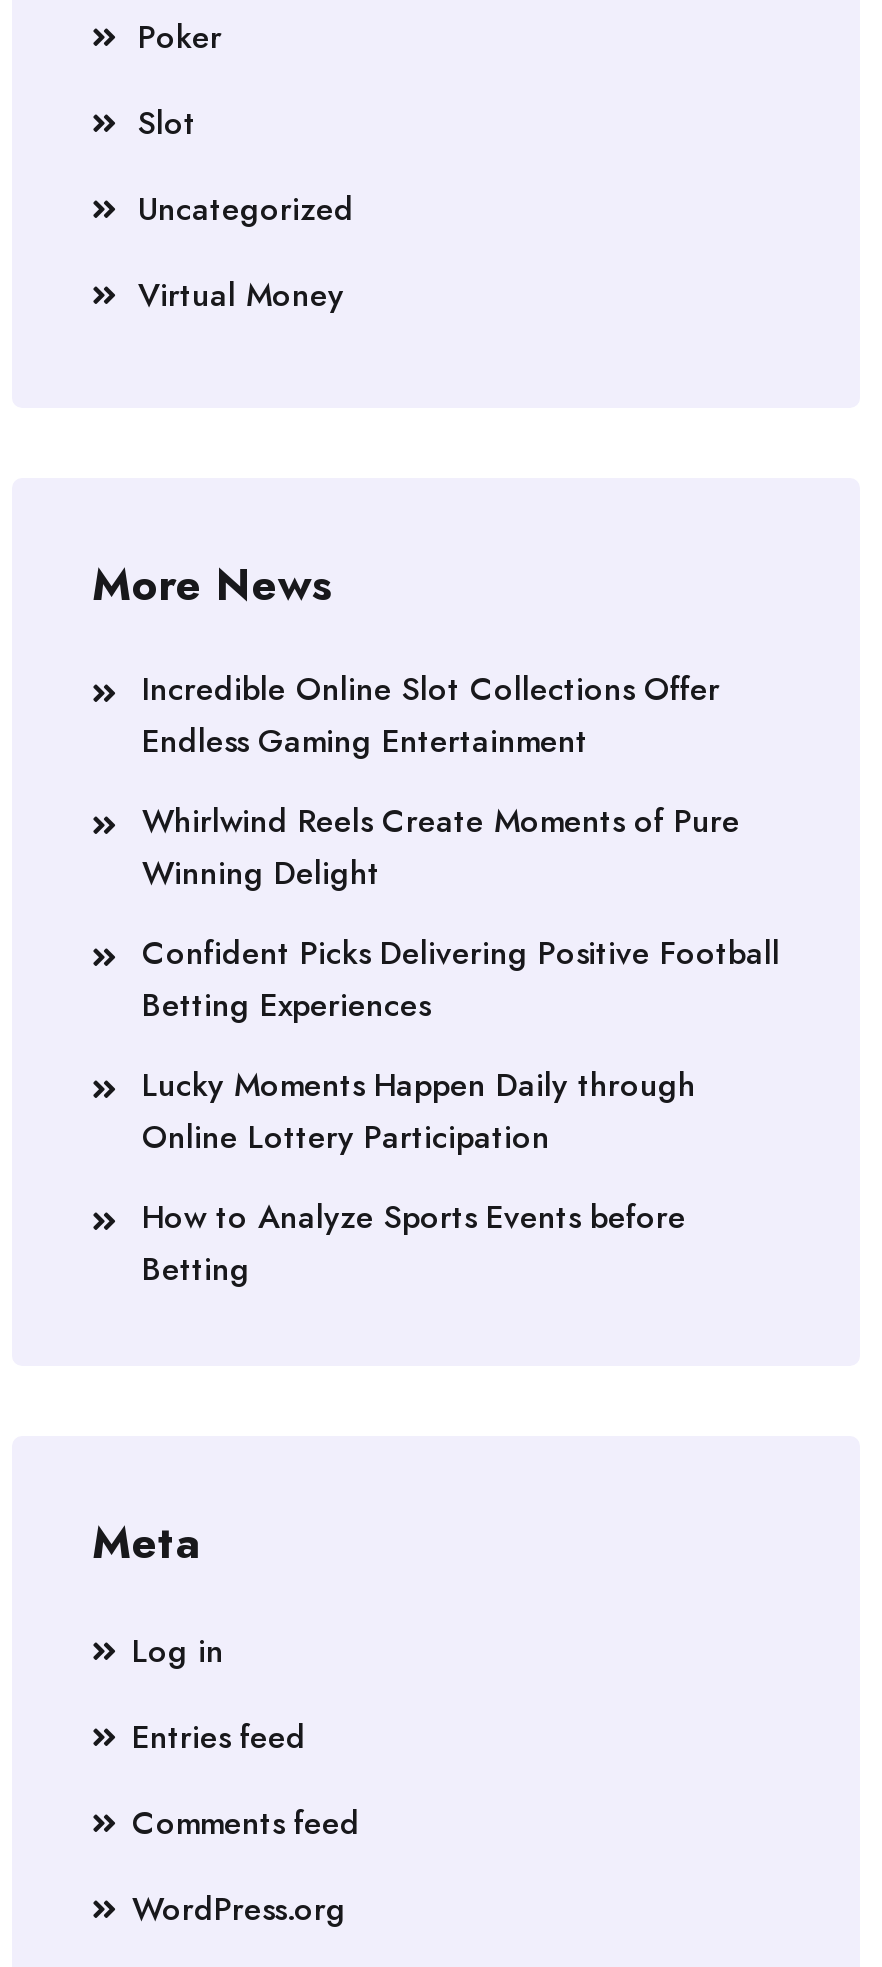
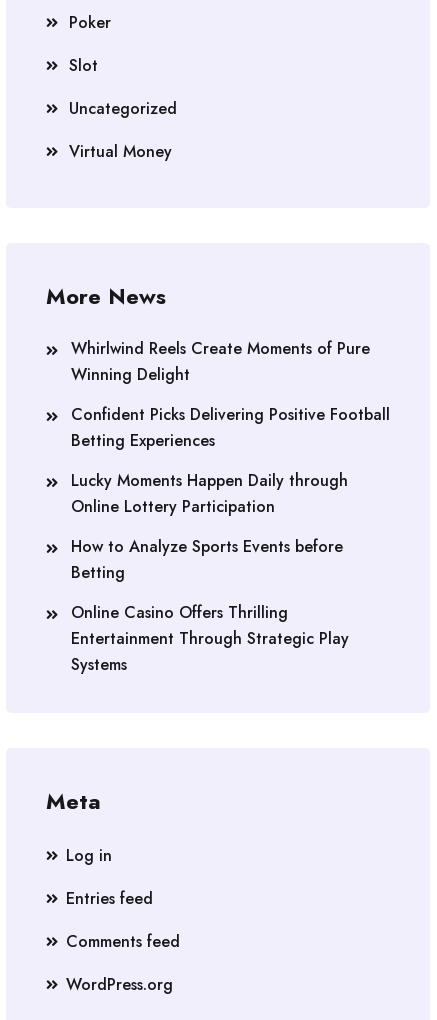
- Incredible Online Slot Collections Offer
- Endless Gaming Entertainment

moved up: Whirlwind Reels Create Moments of Pure | Winning Delight | Confident Picks Delivering Positive Football | Betting Experiences | Lucky Moments Happen Daily through | Online Lottery Participation | How to Analyze Sports Events before | Betting

+ Online Casino Offers Thrilling
+ Entertainment Through Strategic Play
+ Systems
